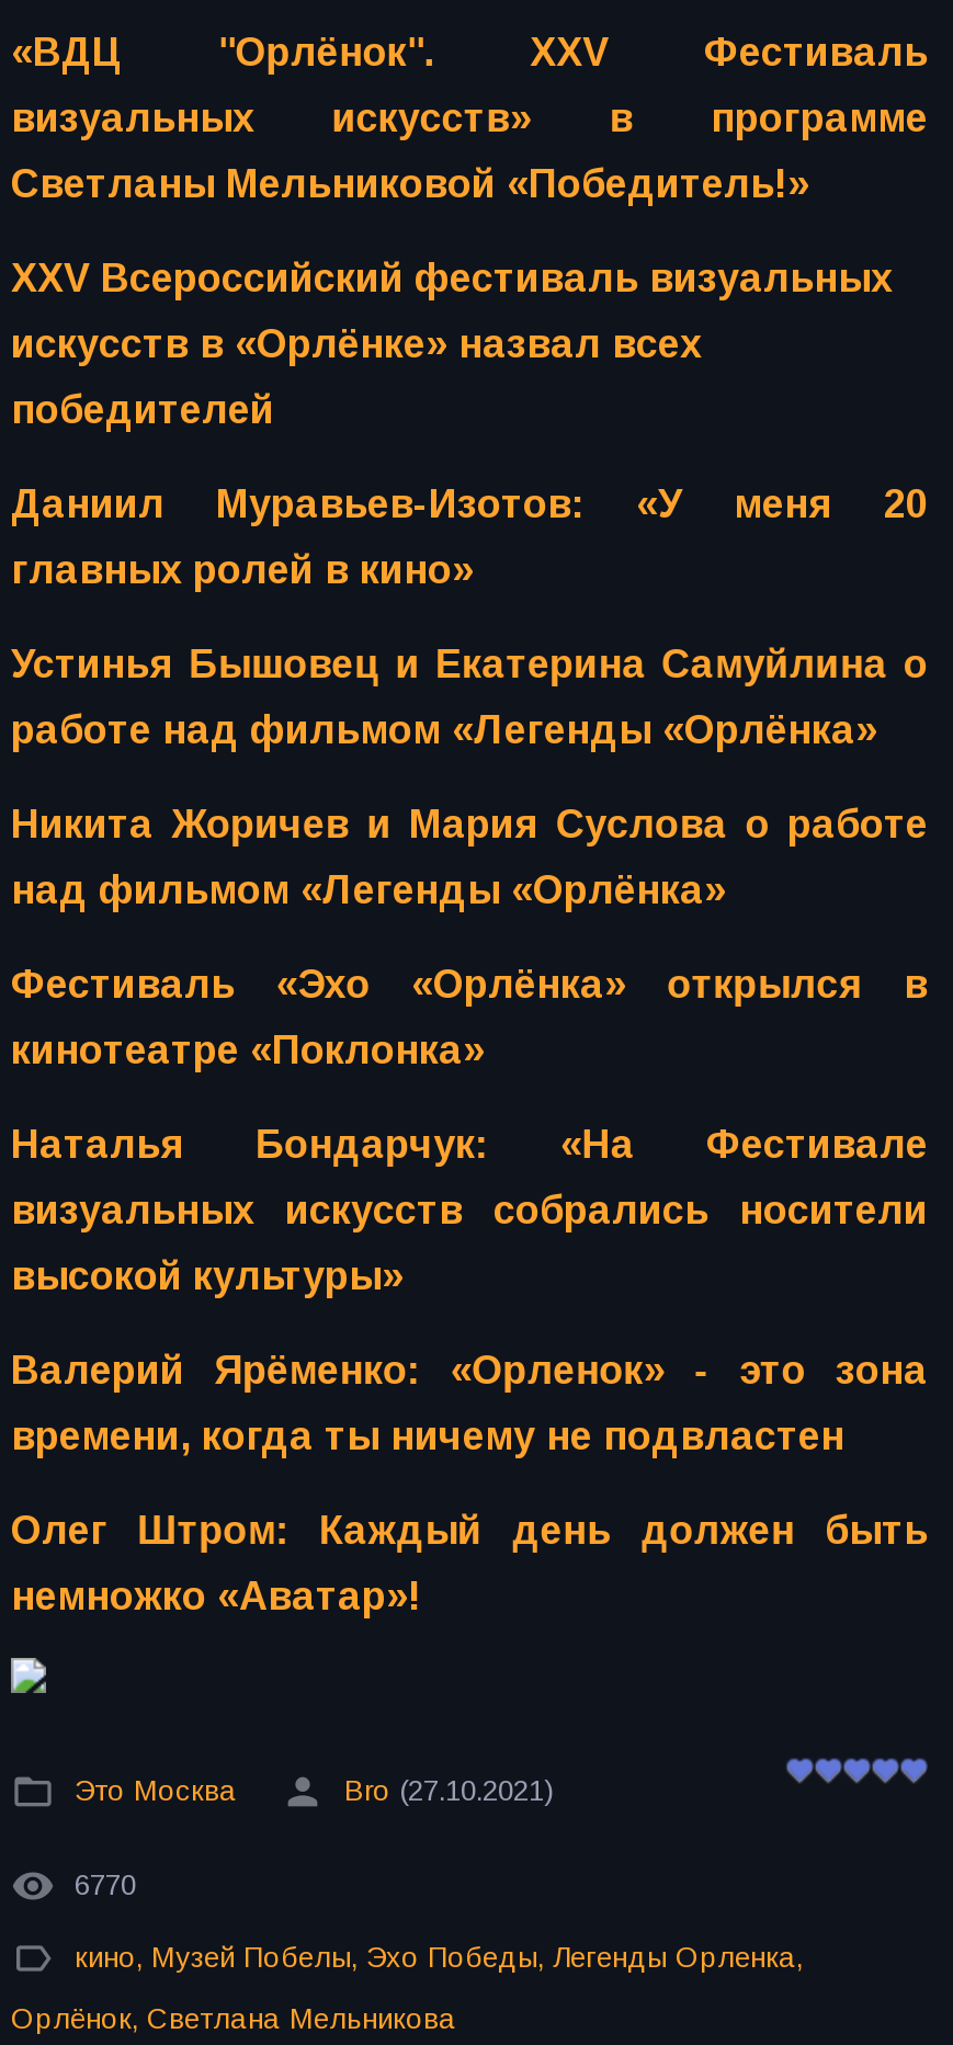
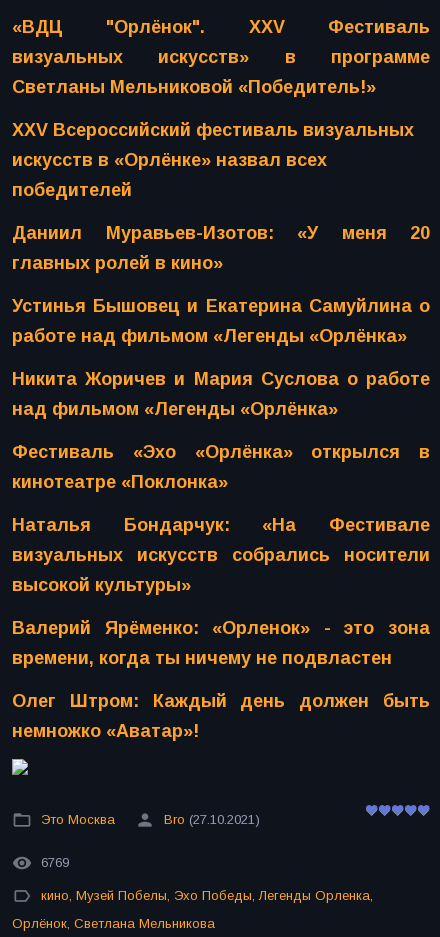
- 6770
+ 6769
